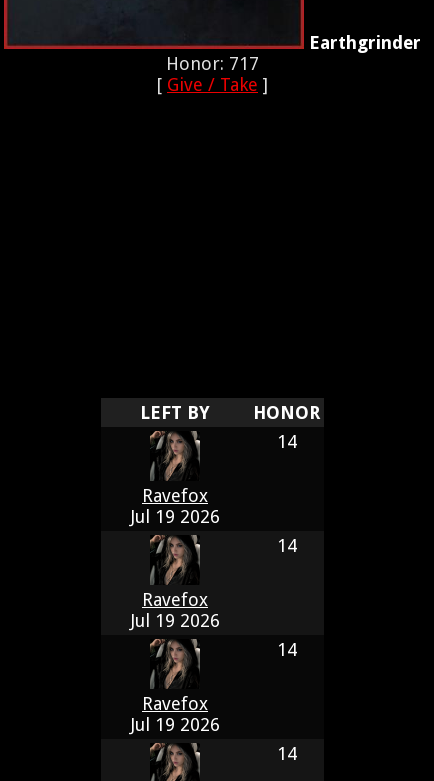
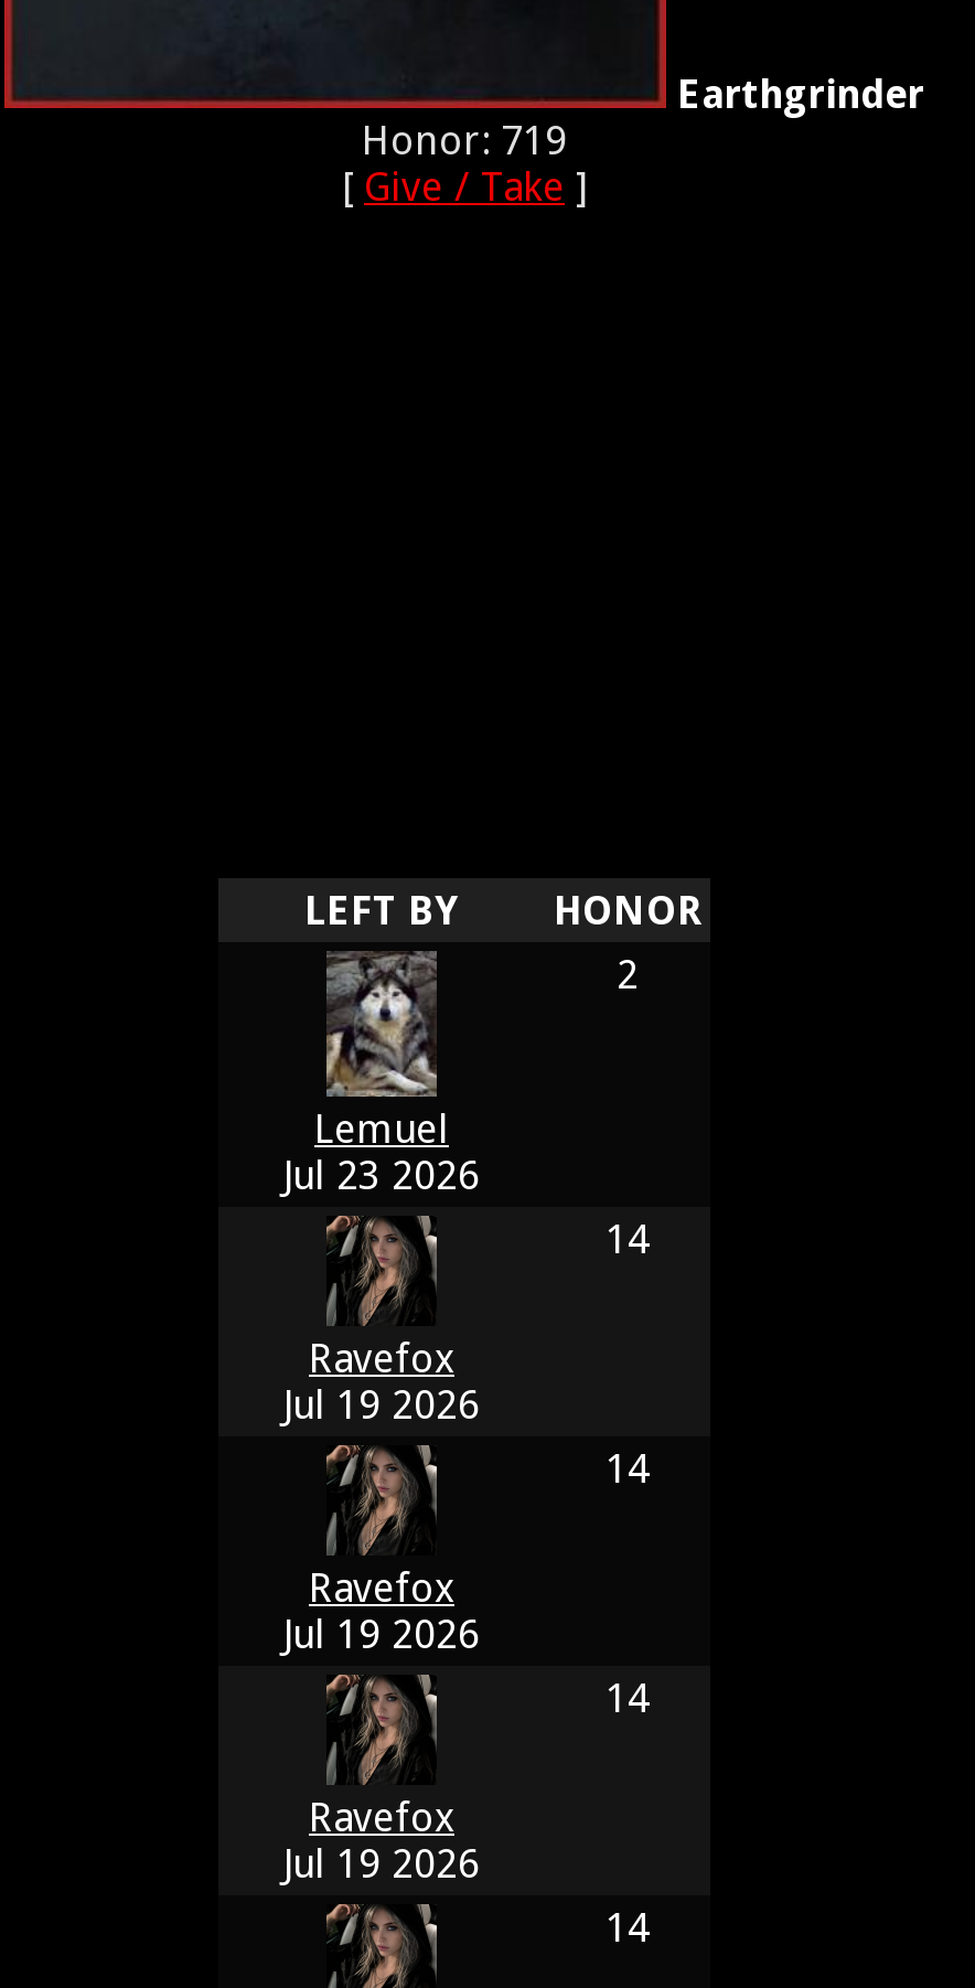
- Honor: 717
+ Honor: 719

+ [image]
+ Lemuel
+ Jul 23 2026

+ 2
